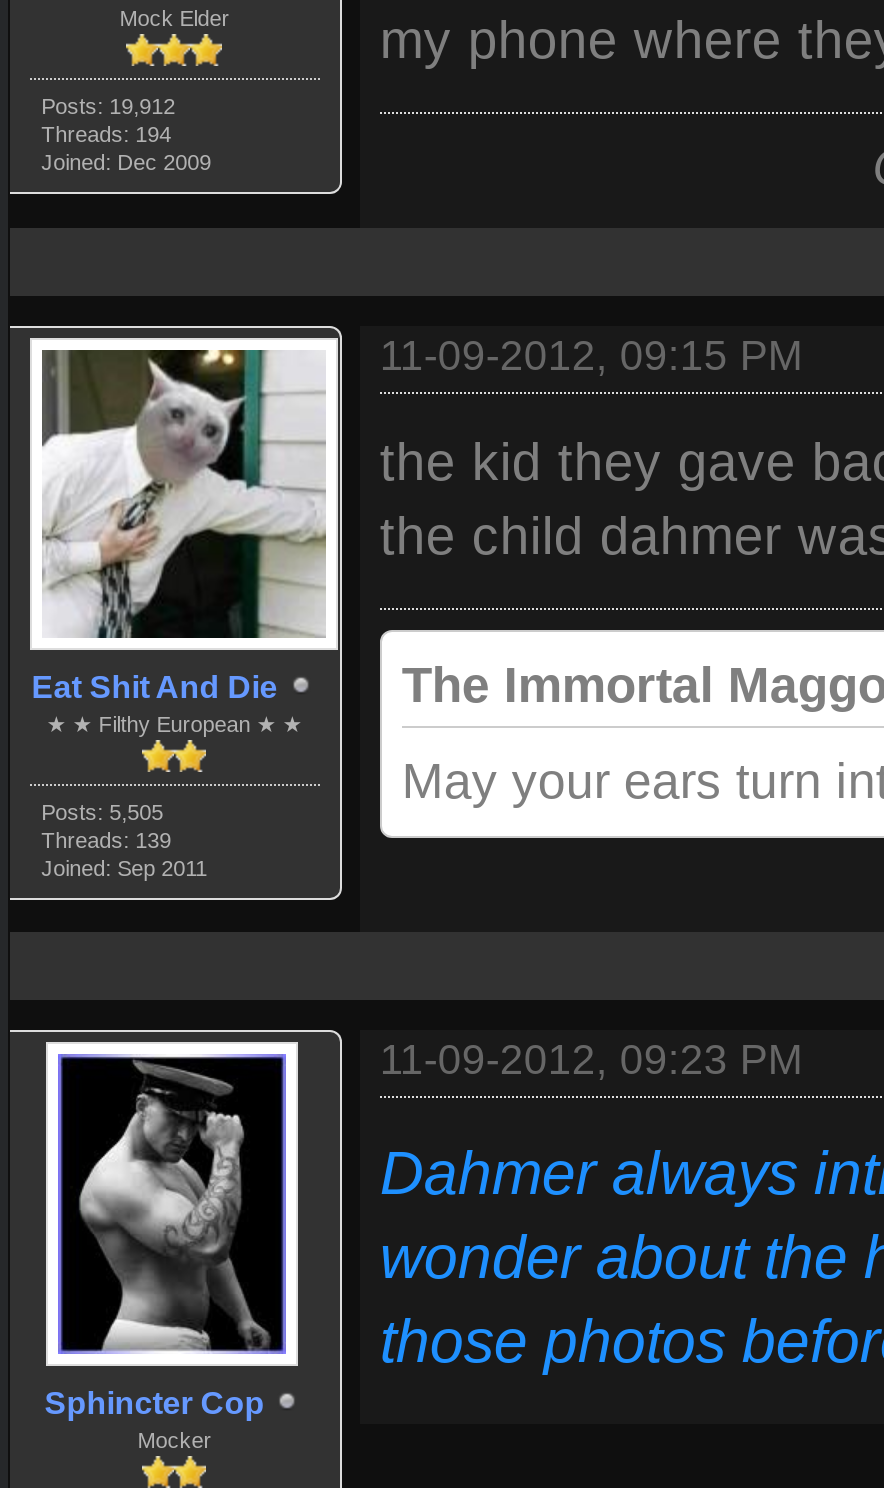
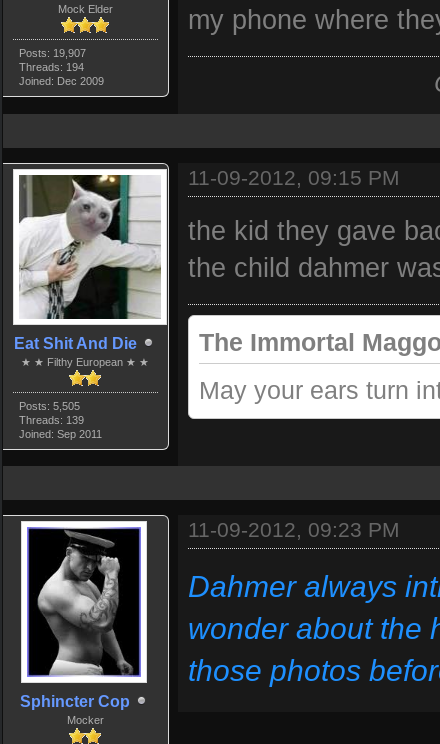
- Posts: 19,912
+ Posts: 19,907
